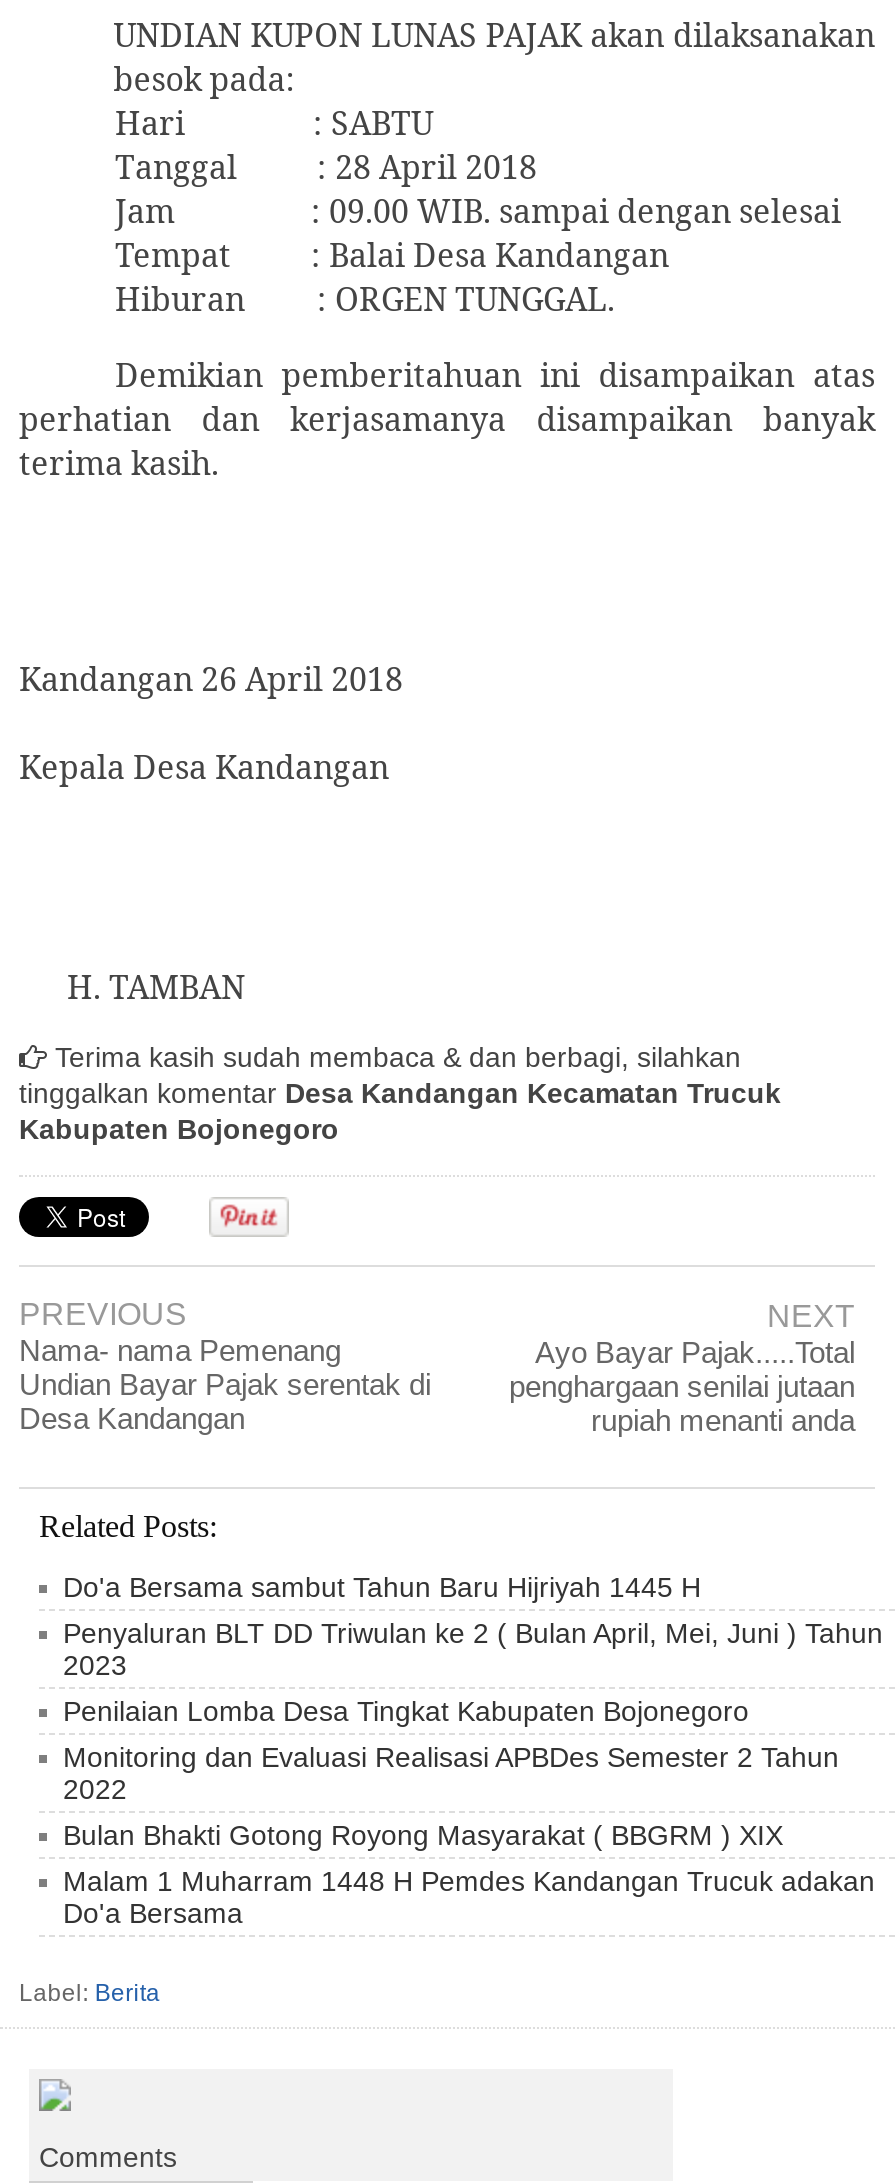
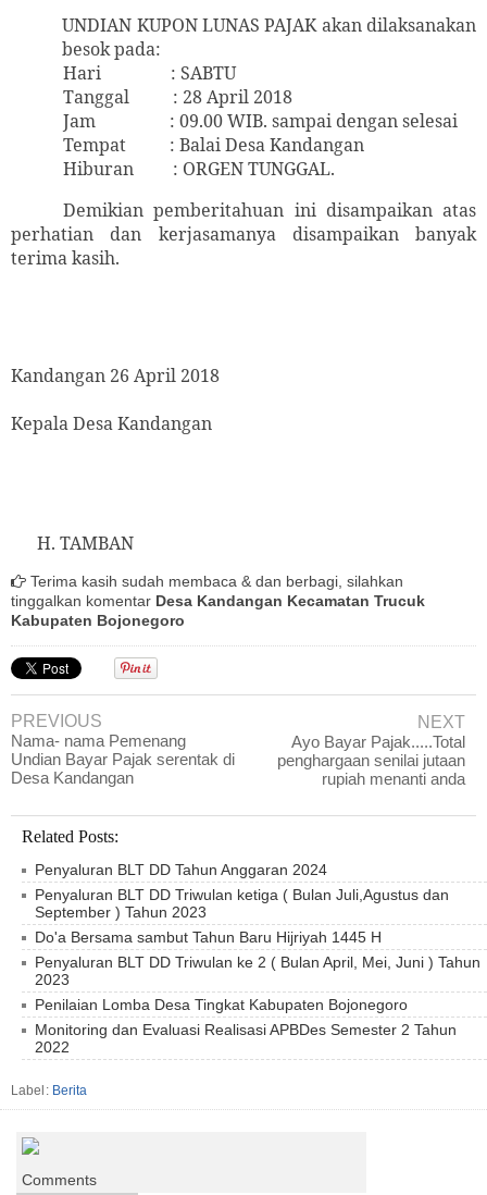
+ Penyaluran BLT DD Tahun Anggaran 2024
+ Penyaluran BLT DD Triwulan ketiga ( Bulan Juli,Agustus dan
+ September ) Tahun 2023

moved down: Do'a Bersama sambut Tahun Baru Hijriyah 1445 H | Penyaluran BLT DD Triwulan ke 2 ( Bulan April, Mei, Juni ) Tahun | 2023 | Penilaian Lomba Desa Tingkat Kabupaten Bojonegoro | Monitoring dan Evaluasi Realisasi APBDes Semester 2 Tahun | 2022

- Bulan Bhakti Gotong Royong Masyarakat ( BBGRM ) XIX
- Malam 1 Muharram 1448 H Pemdes Kandangan Trucuk adakan
- Do'a Bersama
